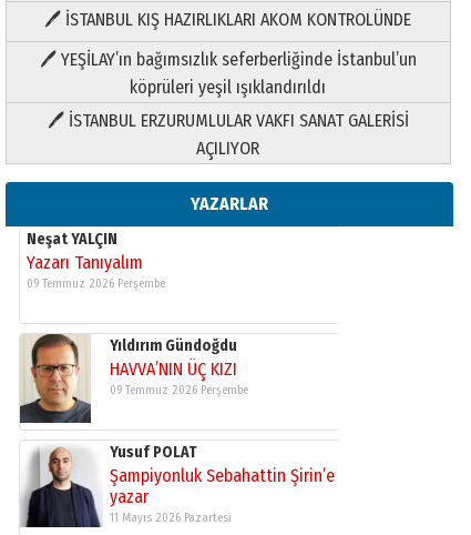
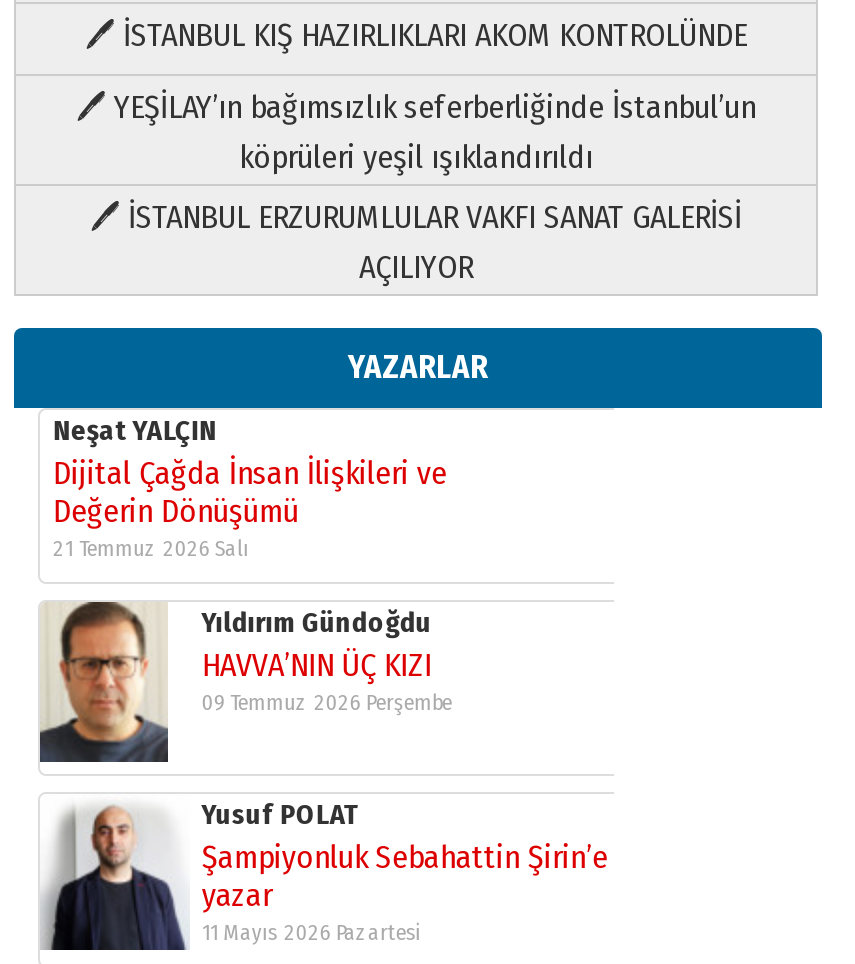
- Yazarı Tanıyalım
- 09 Temmuz 2026 Perşembe
+ Dijital Çağda İnsan İlişkileri ve
+ Değerin Dönüşümü
+ 21 Temmuz 2026 Salı
